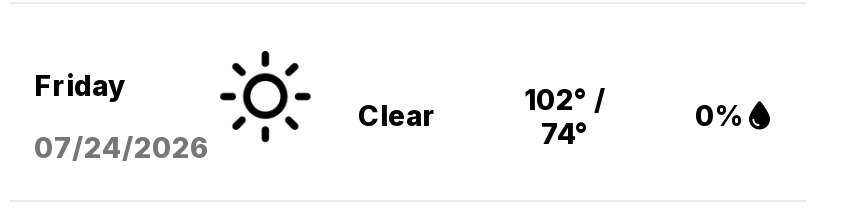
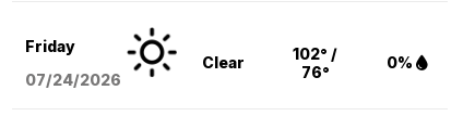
- 74°
+ 76°
